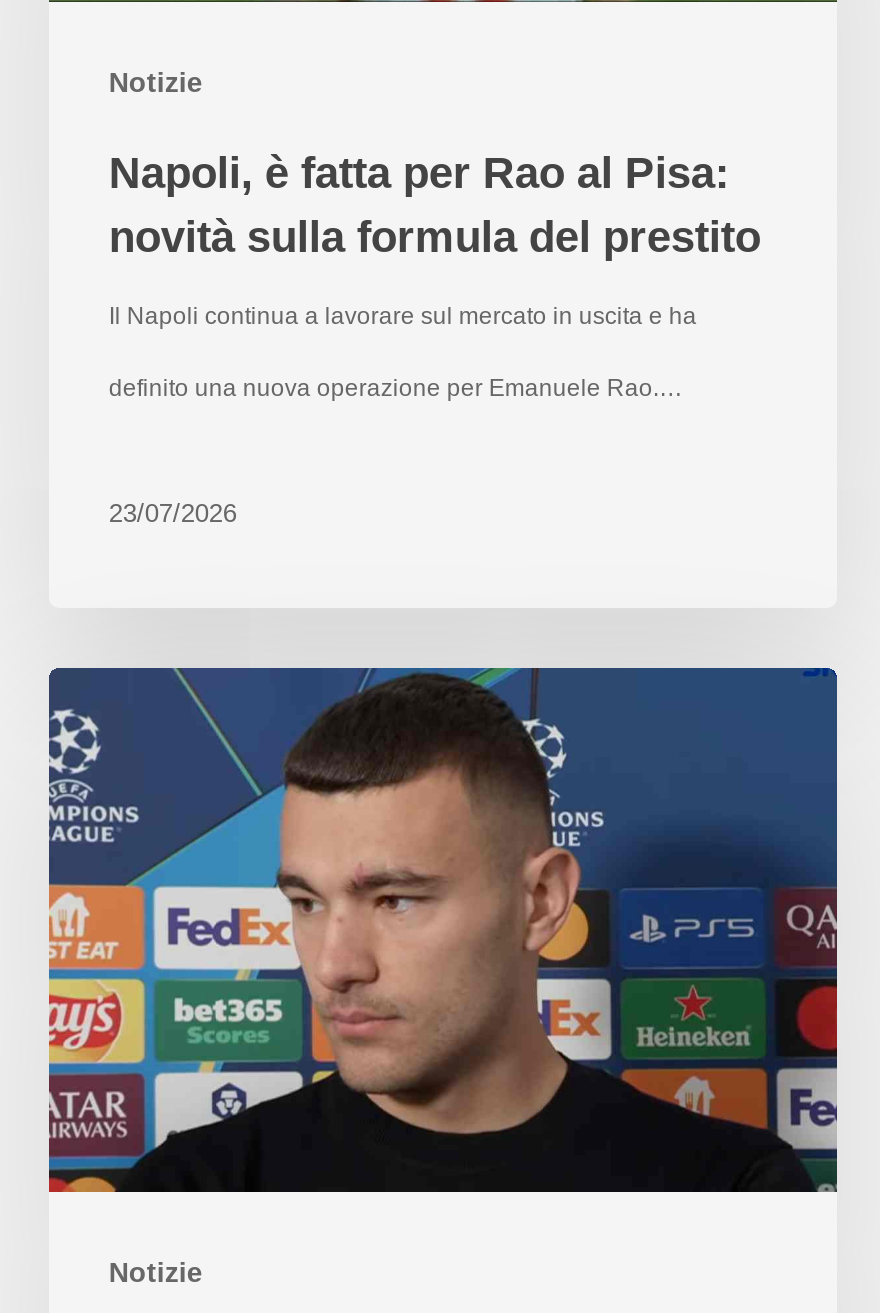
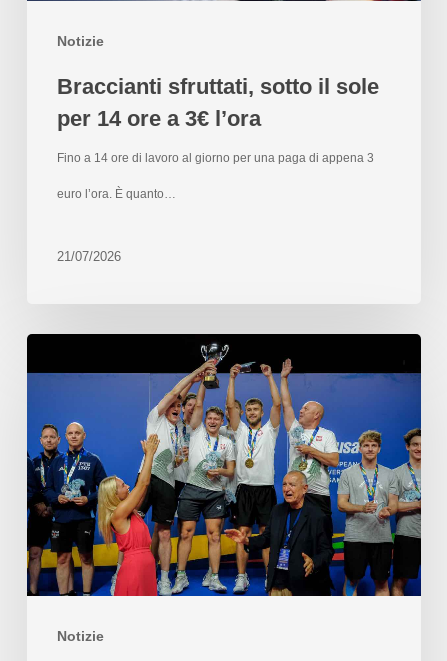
- Napoli, è fatta per Rao al Pisa:
- novità sulla formula del prestito
+ Braccianti sfruttati, sotto il sole
+ per 14 ore a 3€ l’ora

- Il Napoli continua a lavorare sul mercato in uscita e ha
+ Fino a 14 ore di lavoro al giorno per una paga di appena 3

- definito una nuova operazione per Emanuele Rao.…
+ euro l’ora. È quanto…

- 23/07/2026
+ 21/07/2026

- [image]
+ [image]
